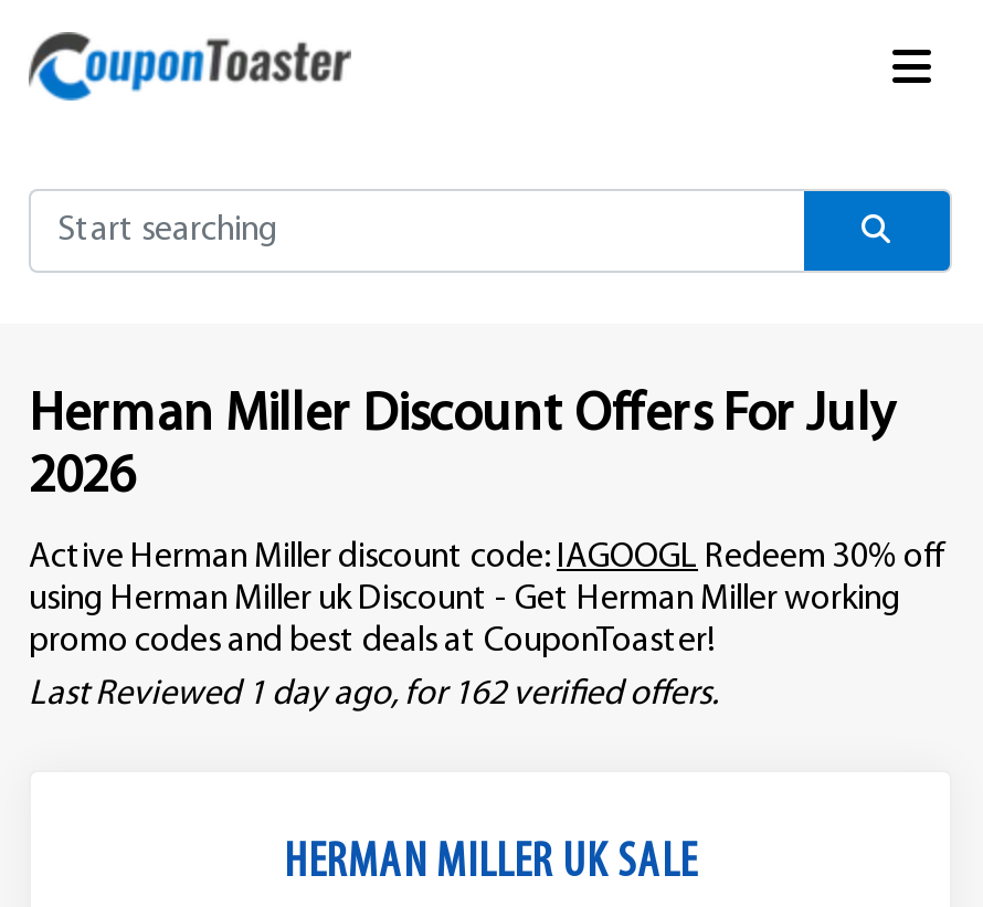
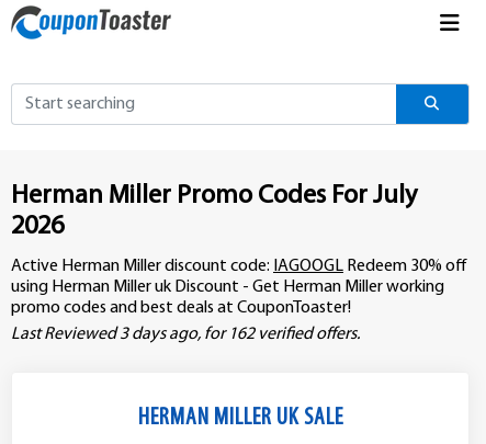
- Herman Miller Discount Offers For July
+ Herman Miller Promo Codes For July

- Last Reviewed 1 day ago, for 162 verified offers.
+ Last Reviewed 3 days ago, for 162 verified offers.
